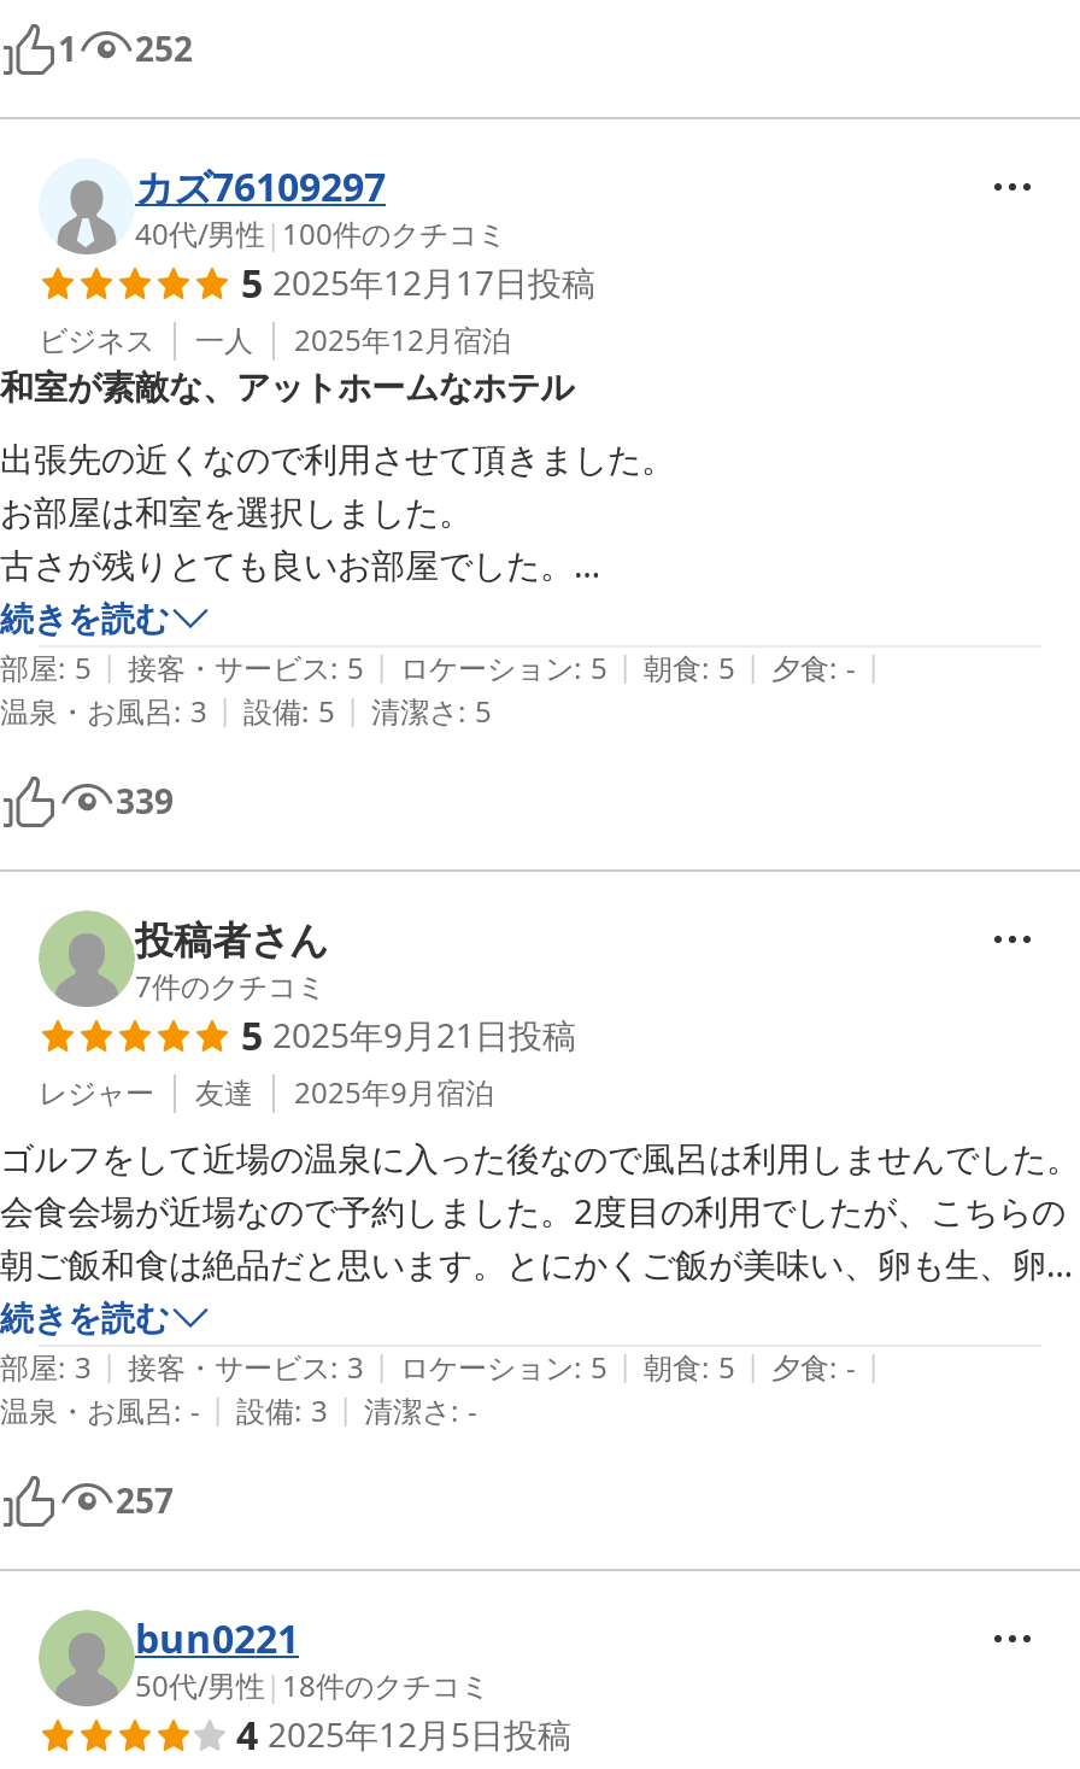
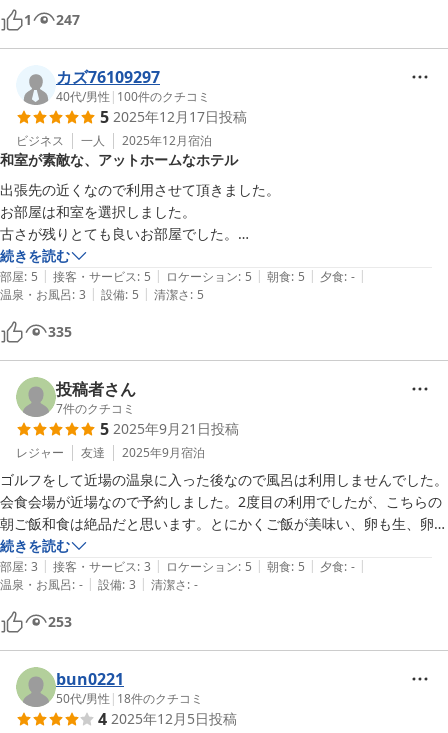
- 1 252
+ 1 247

- 339
+ 335

- 257
+ 253
